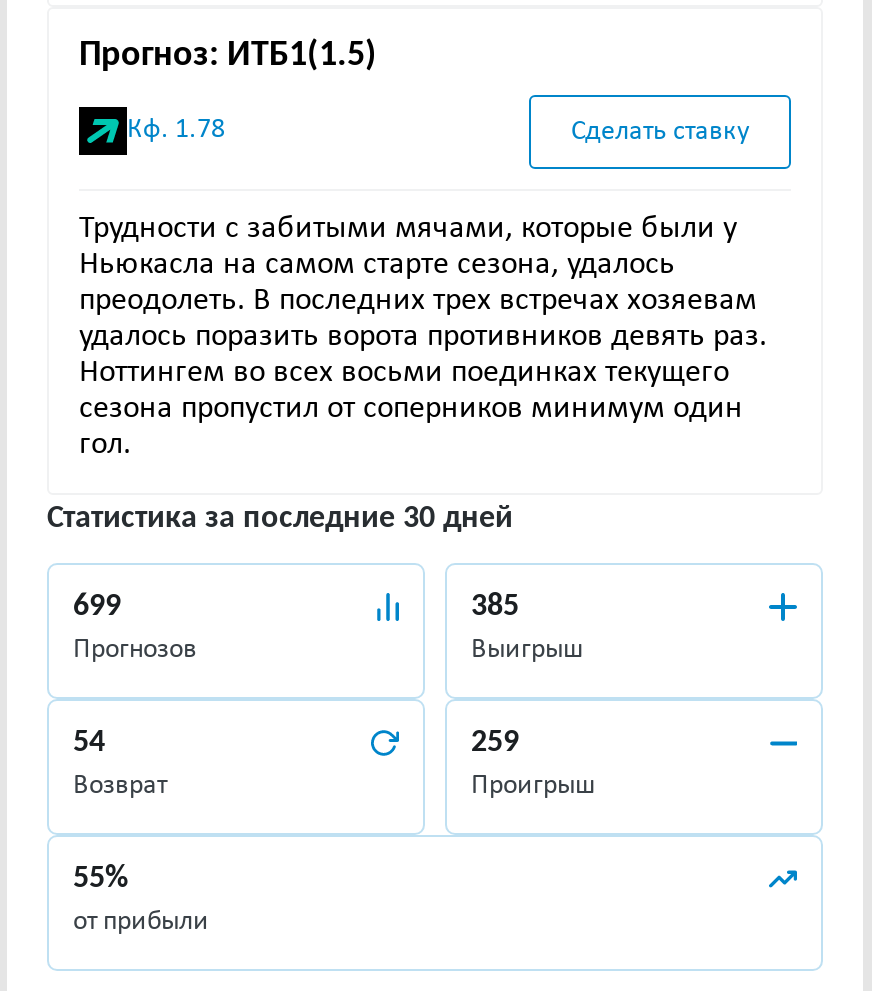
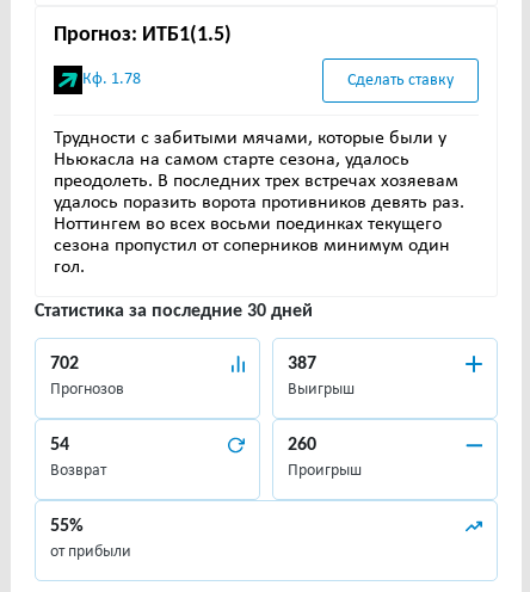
- 699
+ 702

- 385
+ 387

- 259
+ 260
